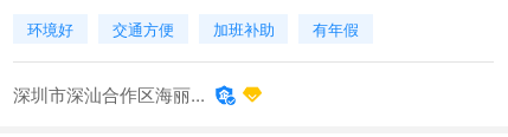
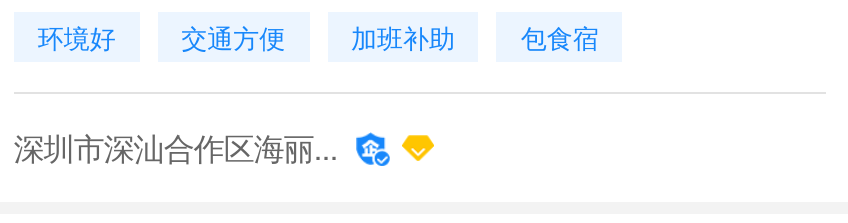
- 有年假
+ 包食宿
